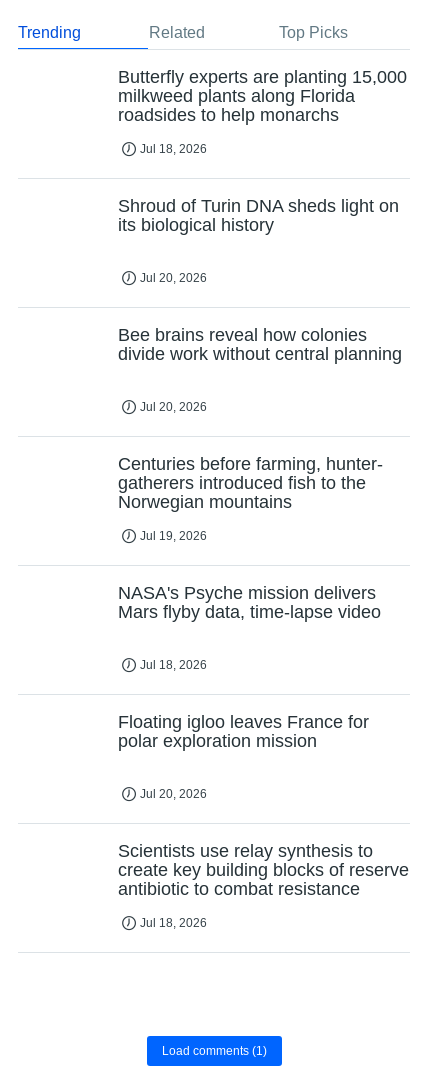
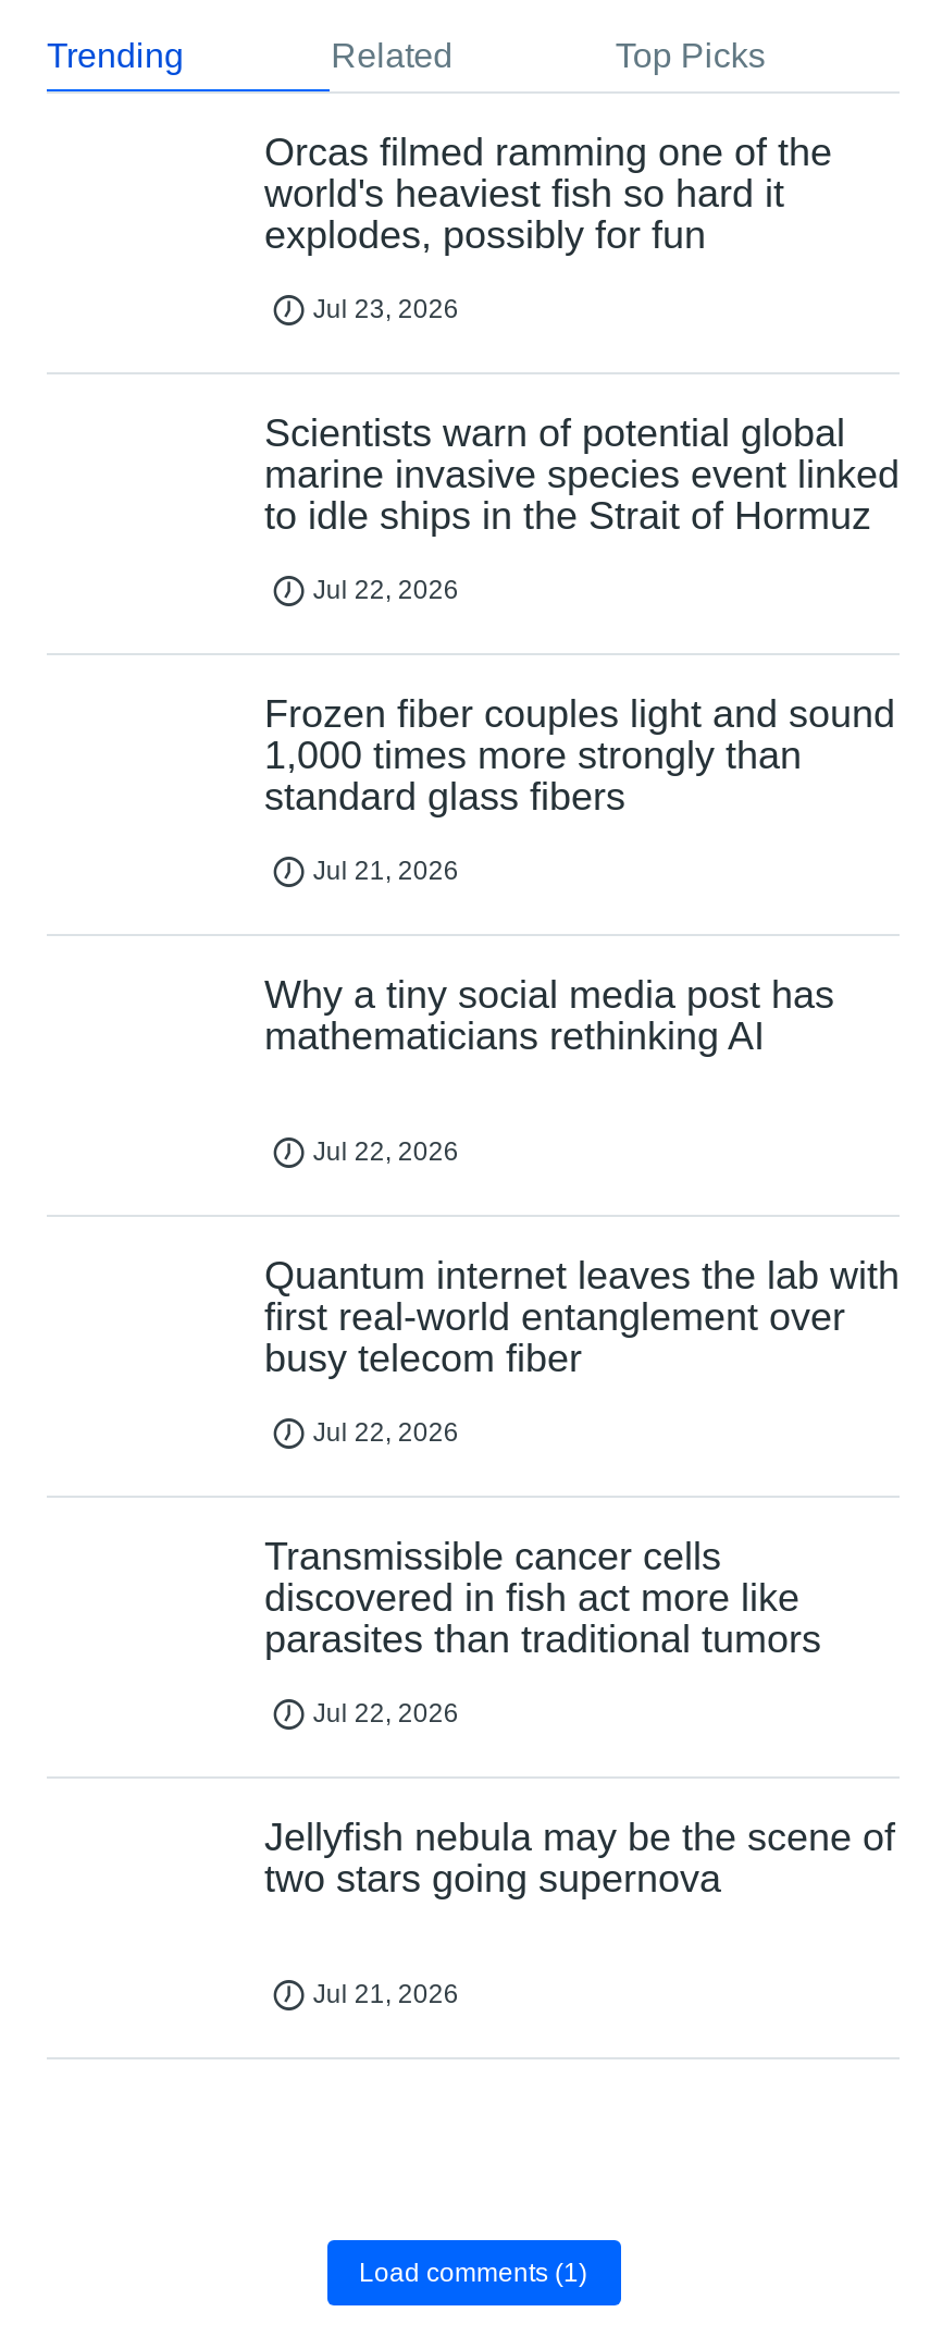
- Butterfly experts are planting 15,000
- milkweed plants along Florida
- roadsides to help monarchs
+ Orcas filmed ramming one of the
+ world's heaviest fish so hard it
+ explodes, possibly for fun

- Jul 18, 2026
+ Jul 23, 2026

- Shroud of Turin DNA sheds light on
- its biological history
+ Scientists warn of potential global
+ marine invasive species event linked
+ to idle ships in the Strait of Hormuz

- Jul 20, 2026
+ Jul 22, 2026

- Bee brains reveal how colonies
- divide work without central planning
+ Frozen fiber couples light and sound
+ 1,000 times more strongly than
+ standard glass fibers

- Jul 20, 2026
+ Jul 21, 2026

- Centuries before farming, hunter-
- gatherers introduced fish to the
- Norwegian mountains
+ Why a tiny social media post has
+ mathematicians rethinking AI

- Jul 19, 2026
+ Jul 22, 2026

- NASA's Psyche mission delivers
- Mars flyby data, time-lapse video
+ Quantum internet leaves the lab with
+ first real-world entanglement over
+ busy telecom fiber

- Jul 18, 2026
+ Jul 22, 2026

- Floating igloo leaves France for
- polar exploration mission
+ Transmissible cancer cells
+ discovered in fish act more like
+ parasites than traditional tumors

- Jul 20, 2026
+ Jul 22, 2026

- Scientists use relay synthesis to
- create key building blocks of reserve
- antibiotic to combat resistance
+ Jellyfish nebula may be the scene of
+ two stars going supernova

- Jul 18, 2026
+ Jul 21, 2026
